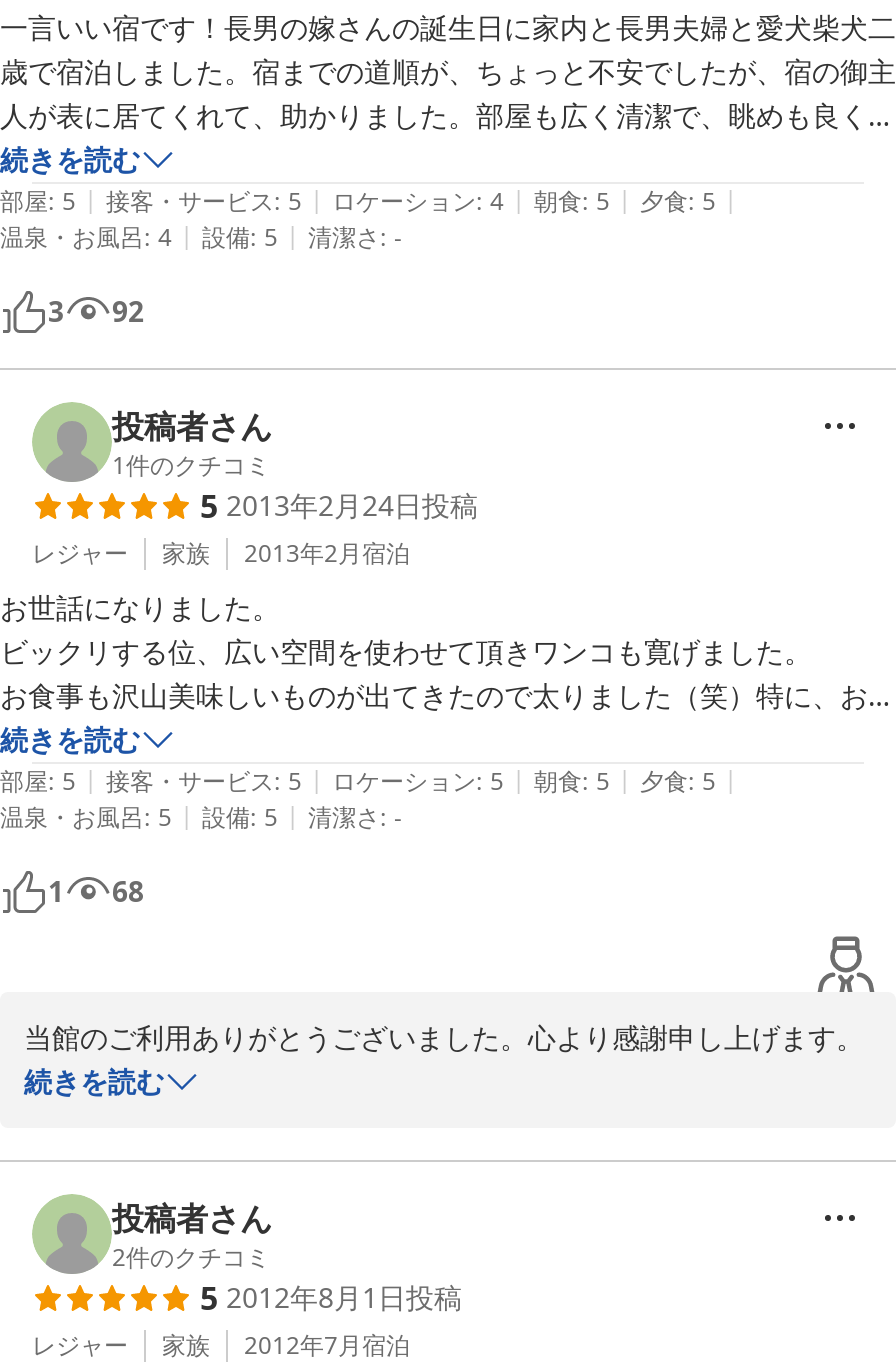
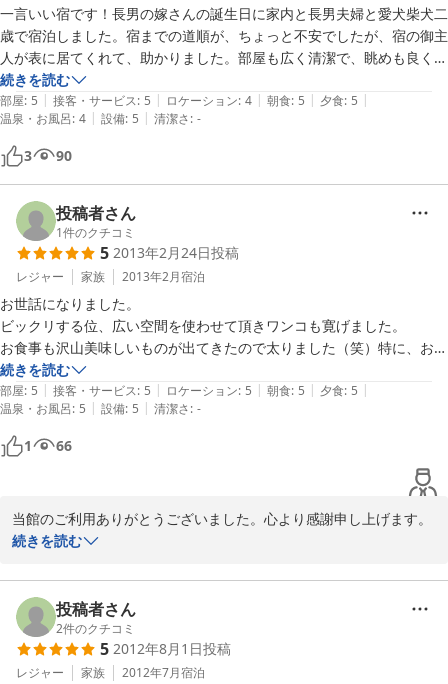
- 3 92
+ 3 90

- 1 68
+ 1 66
